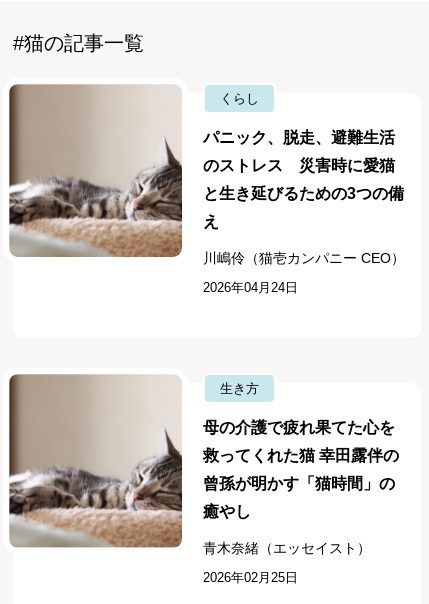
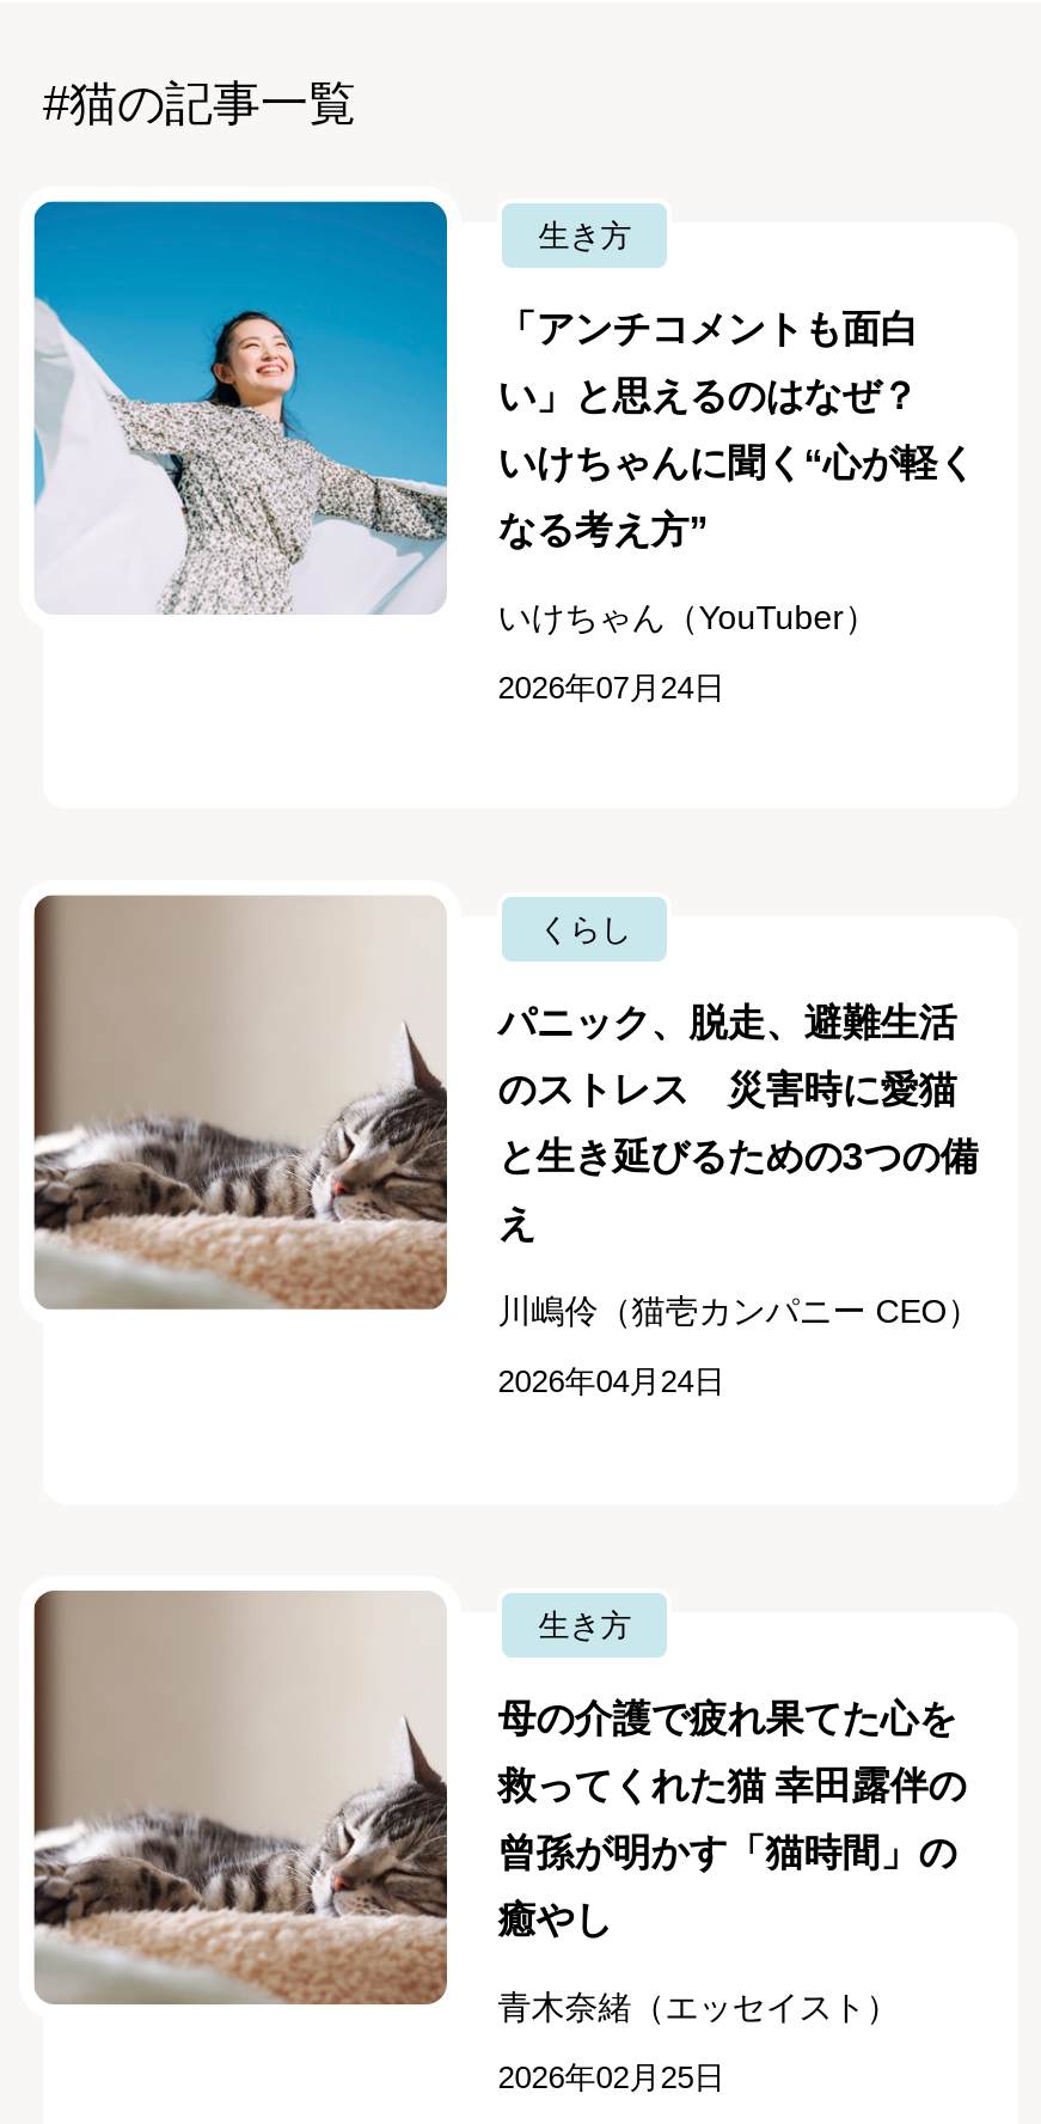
+ [image]
+ 生き方
+ 「アンチコメントも面白
+ い」と思えるのはなぜ？
+ いけちゃんに聞く“心が軽く
+ なる考え方”
+ いけちゃん（YouTuber）
+ 2026年07月24日
